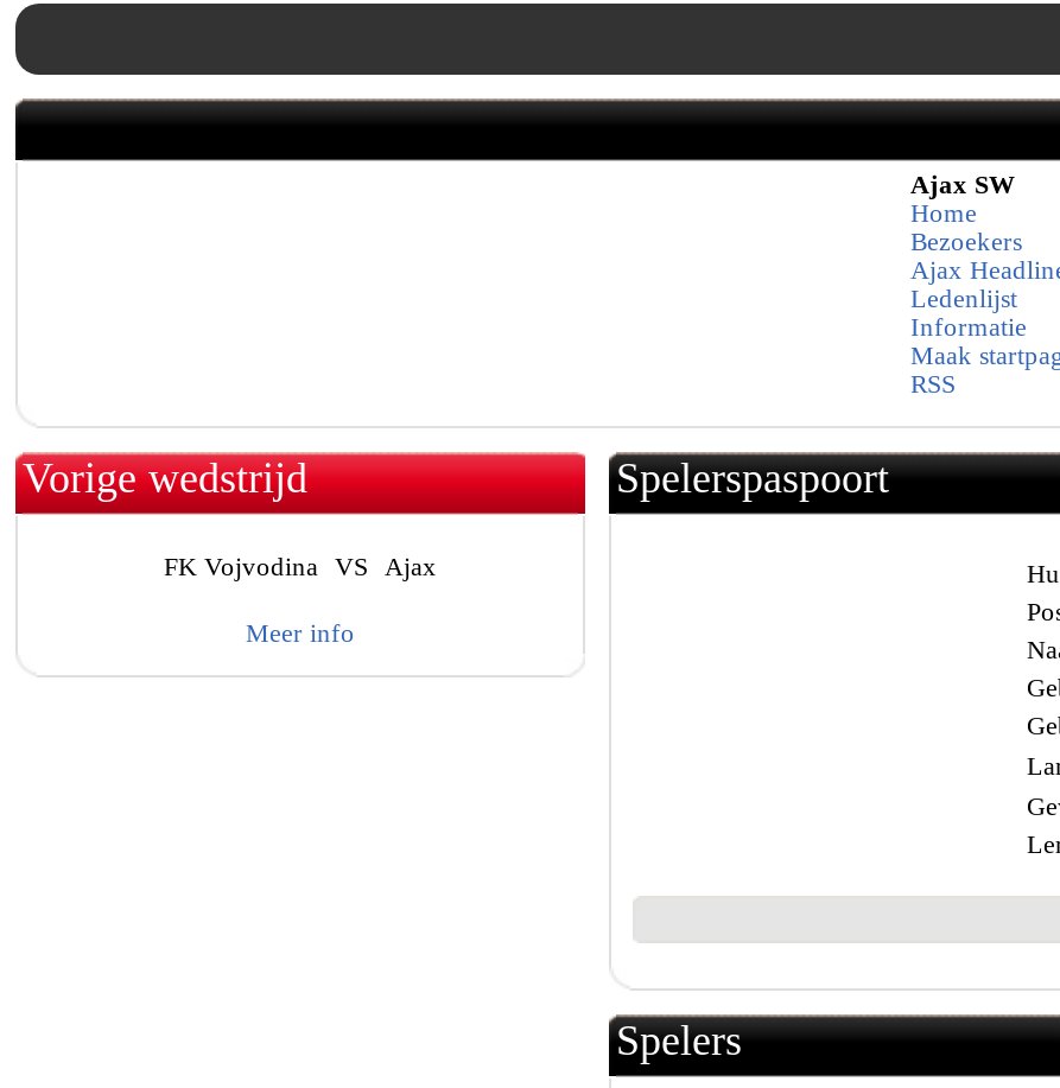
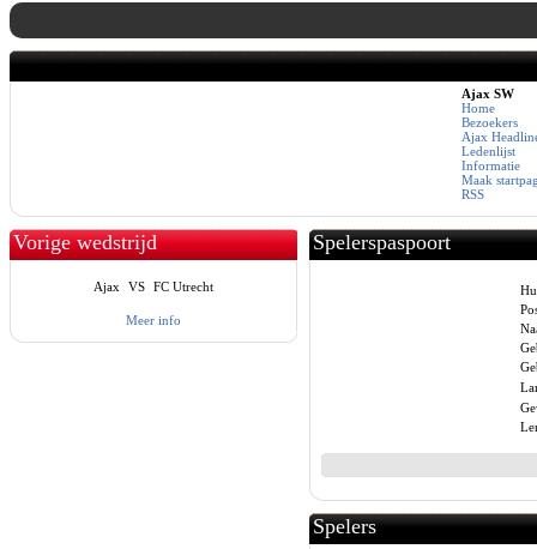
- FK Vojvodina VS Ajax
+ Ajax VS FC Utrecht
